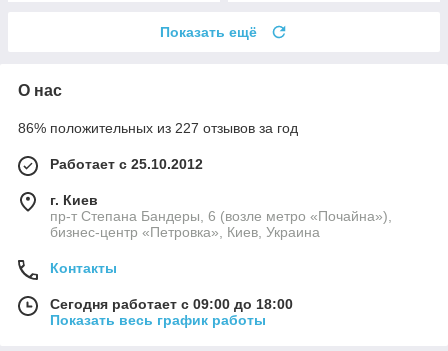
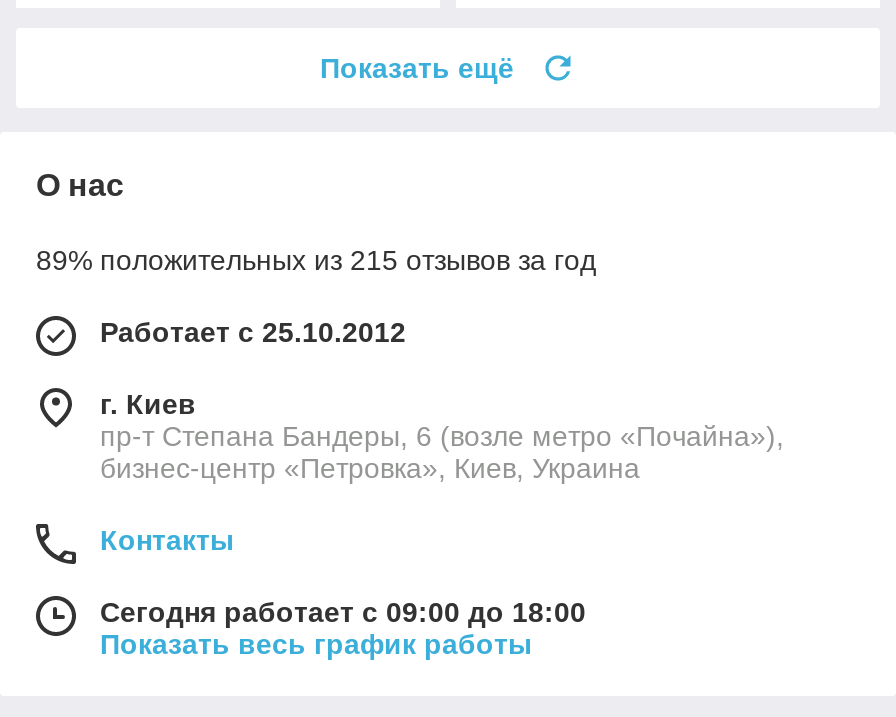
- 86% положительных из 227 отзывов за год
+ 89% положительных из 215 отзывов за год
